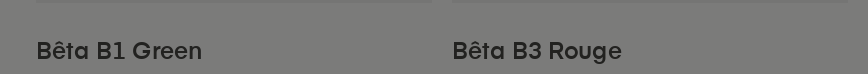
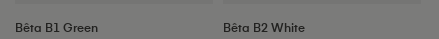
- Bêta B3 Rouge
+ Bêta B2 White
